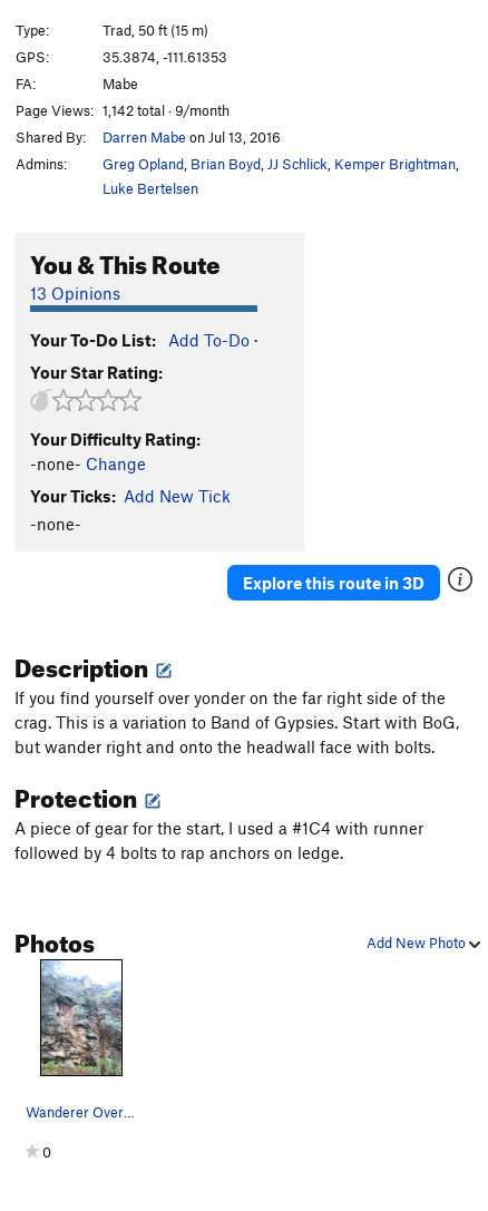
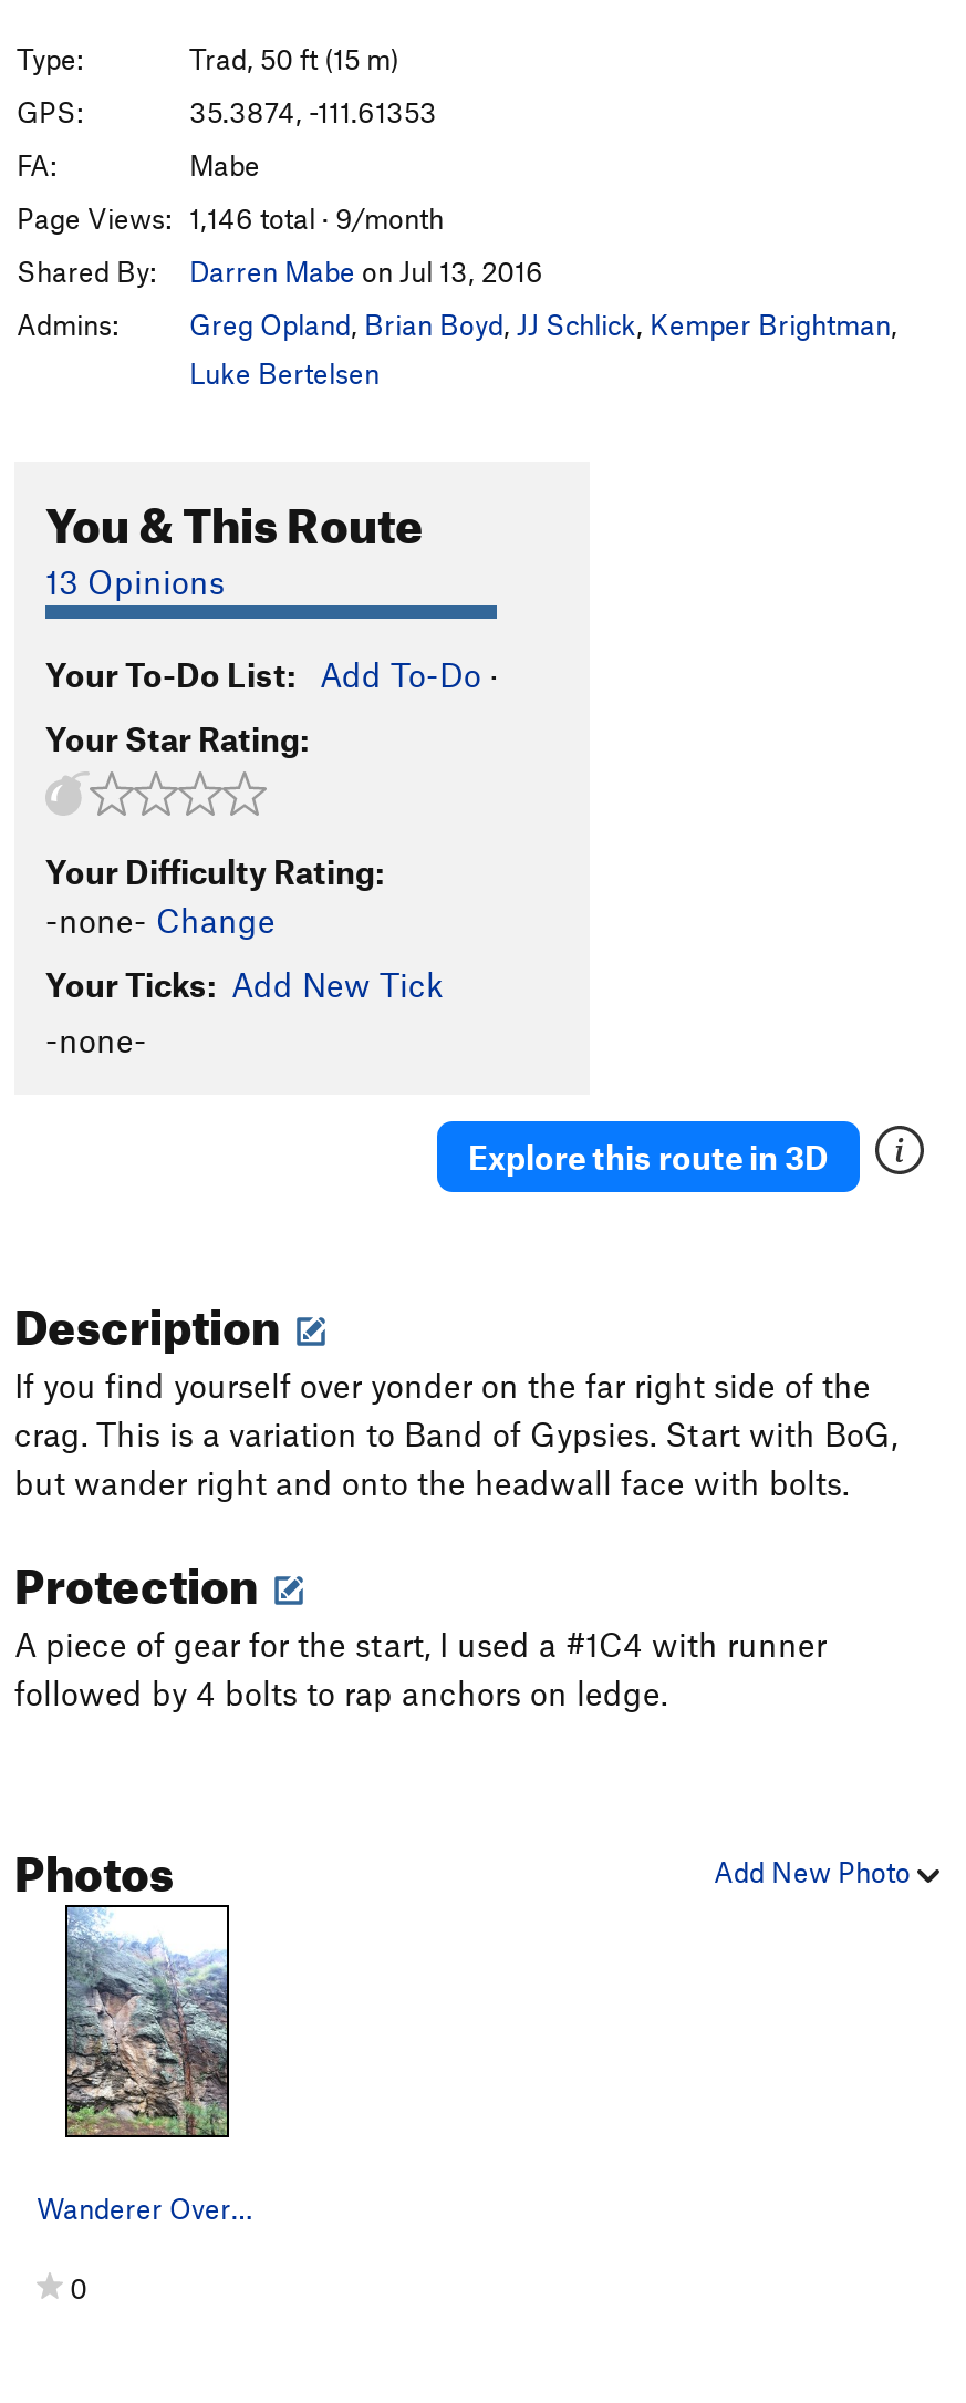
- Page Views: 1,142 total · 9/month
+ Page Views: 1,146 total · 9/month
